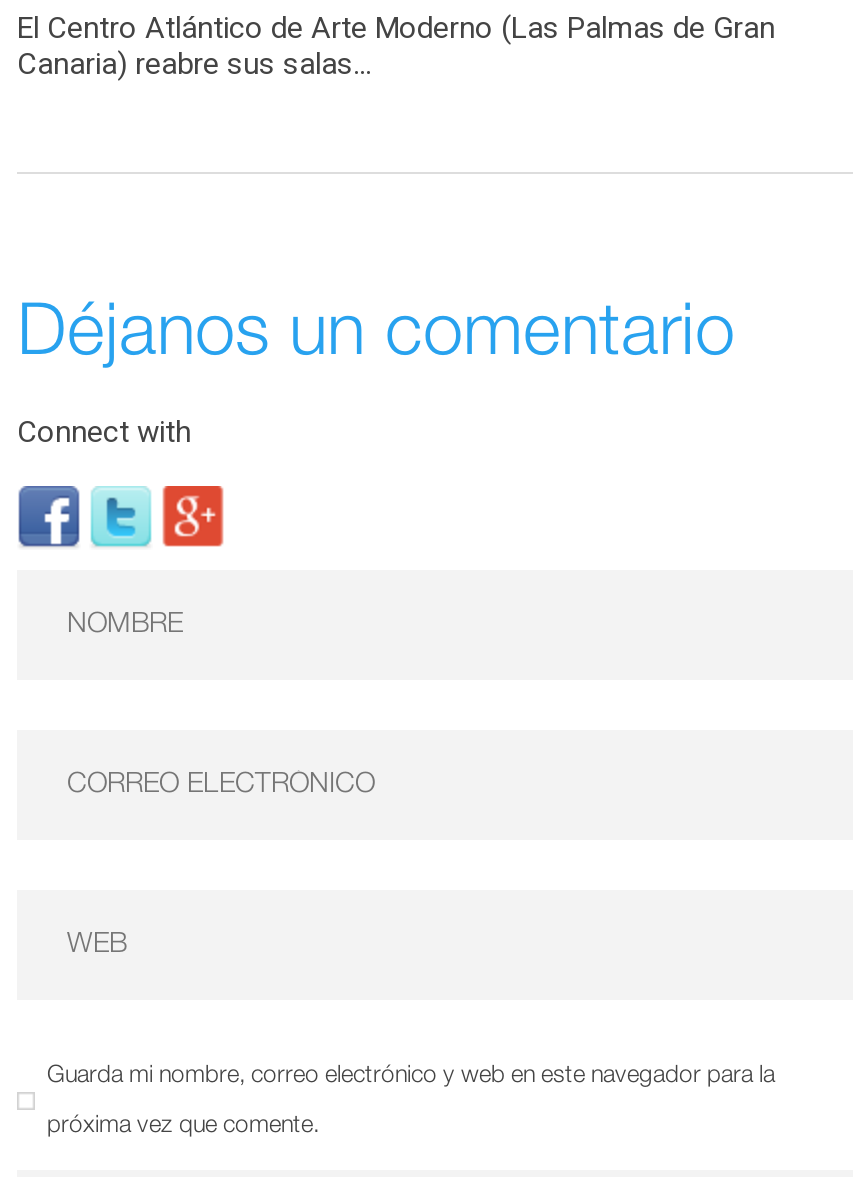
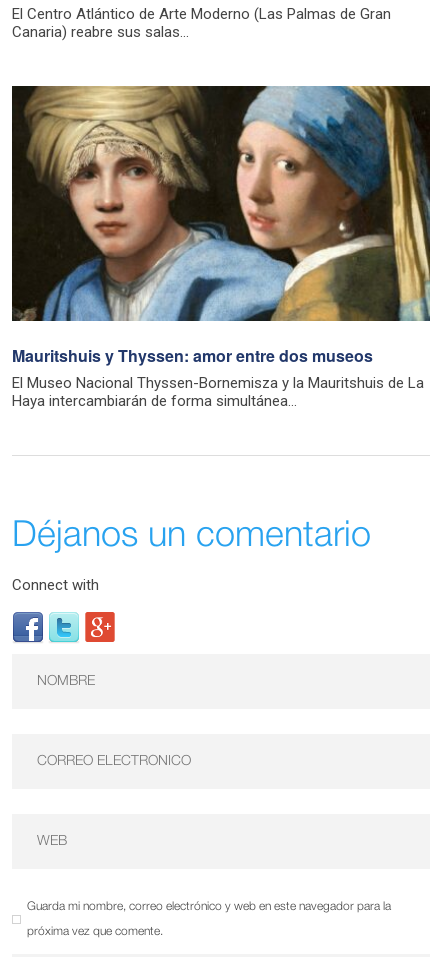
+ [image]
+ Mauritshuis y Thyssen: amor entre dos museos
+ El Museo Nacional Thyssen-Bornemisza y la Mauritshuis de La
+ Haya intercambiarán de forma simultánea...
